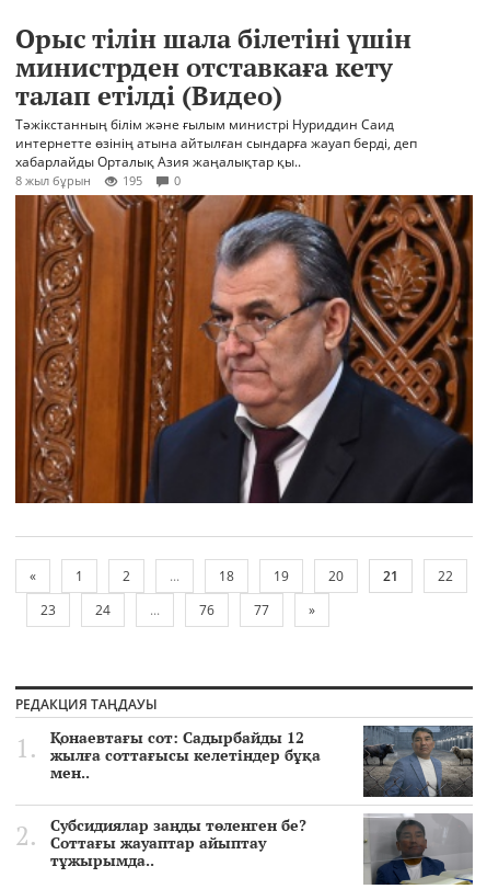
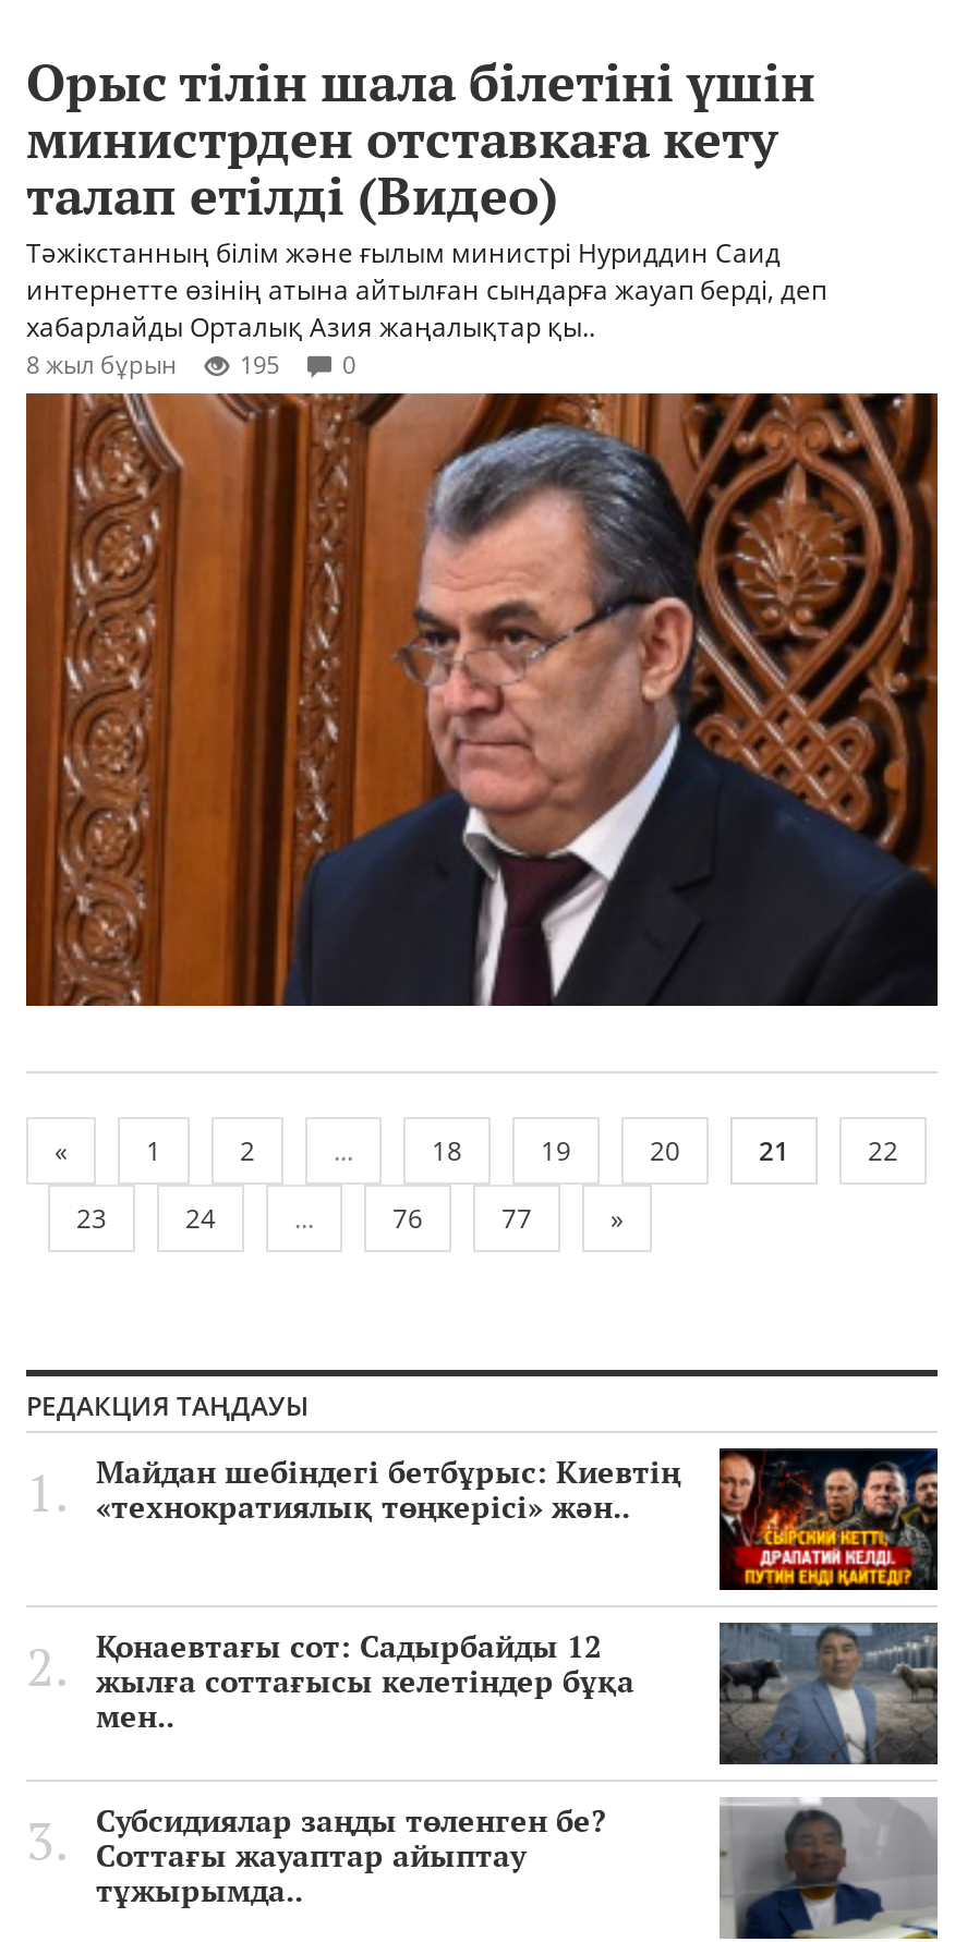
+ [image]
+ Майдан шебіндегі бетбұрыс: Киевтің
+ «технократиялық төңкерісі» жән..
